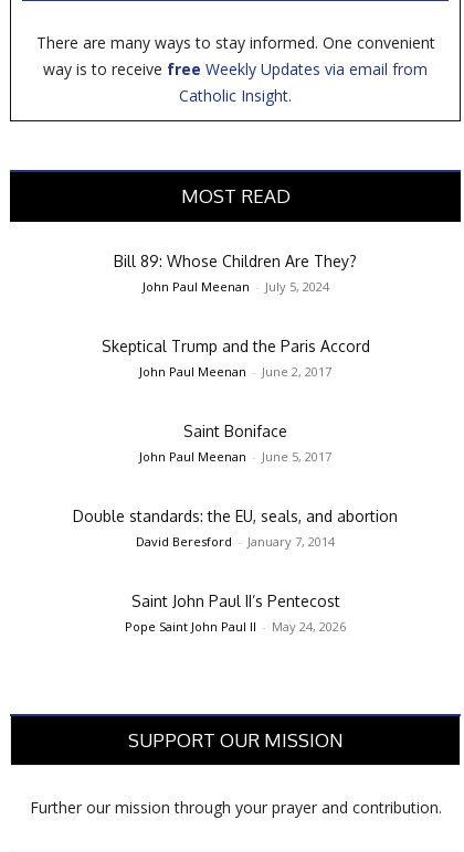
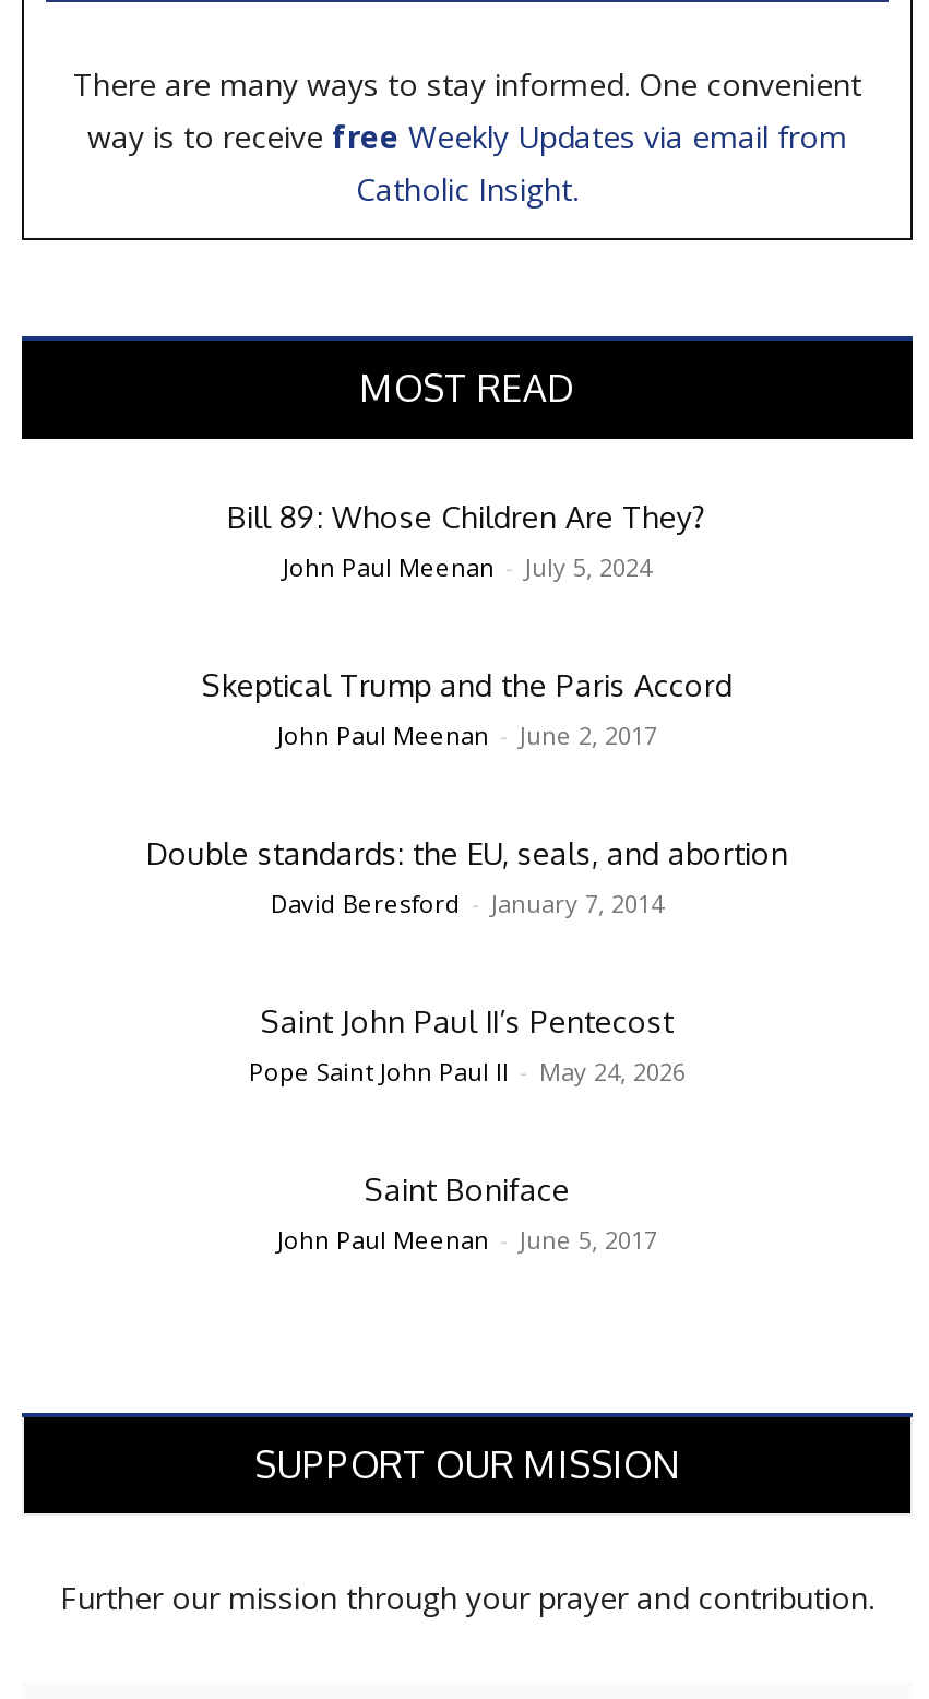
moved down: Saint Boniface | John Paul Meenan - June 5, 2017

moved up: Double standards: the EU, seals, and abortion | David Beresford - January 7, 2014 | Saint John Paul II’s Pentecost | Pope Saint John Paul II - May 24, 2026
